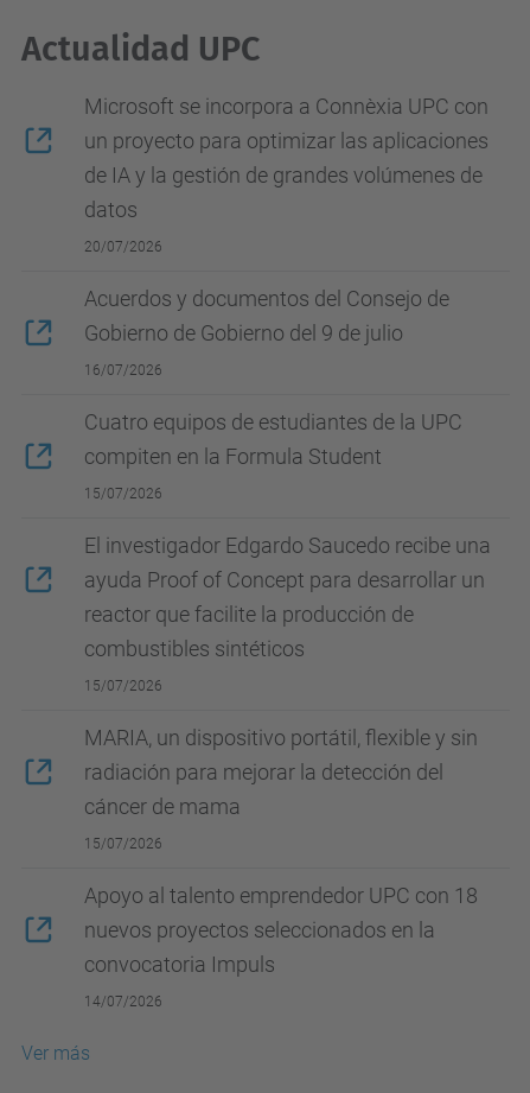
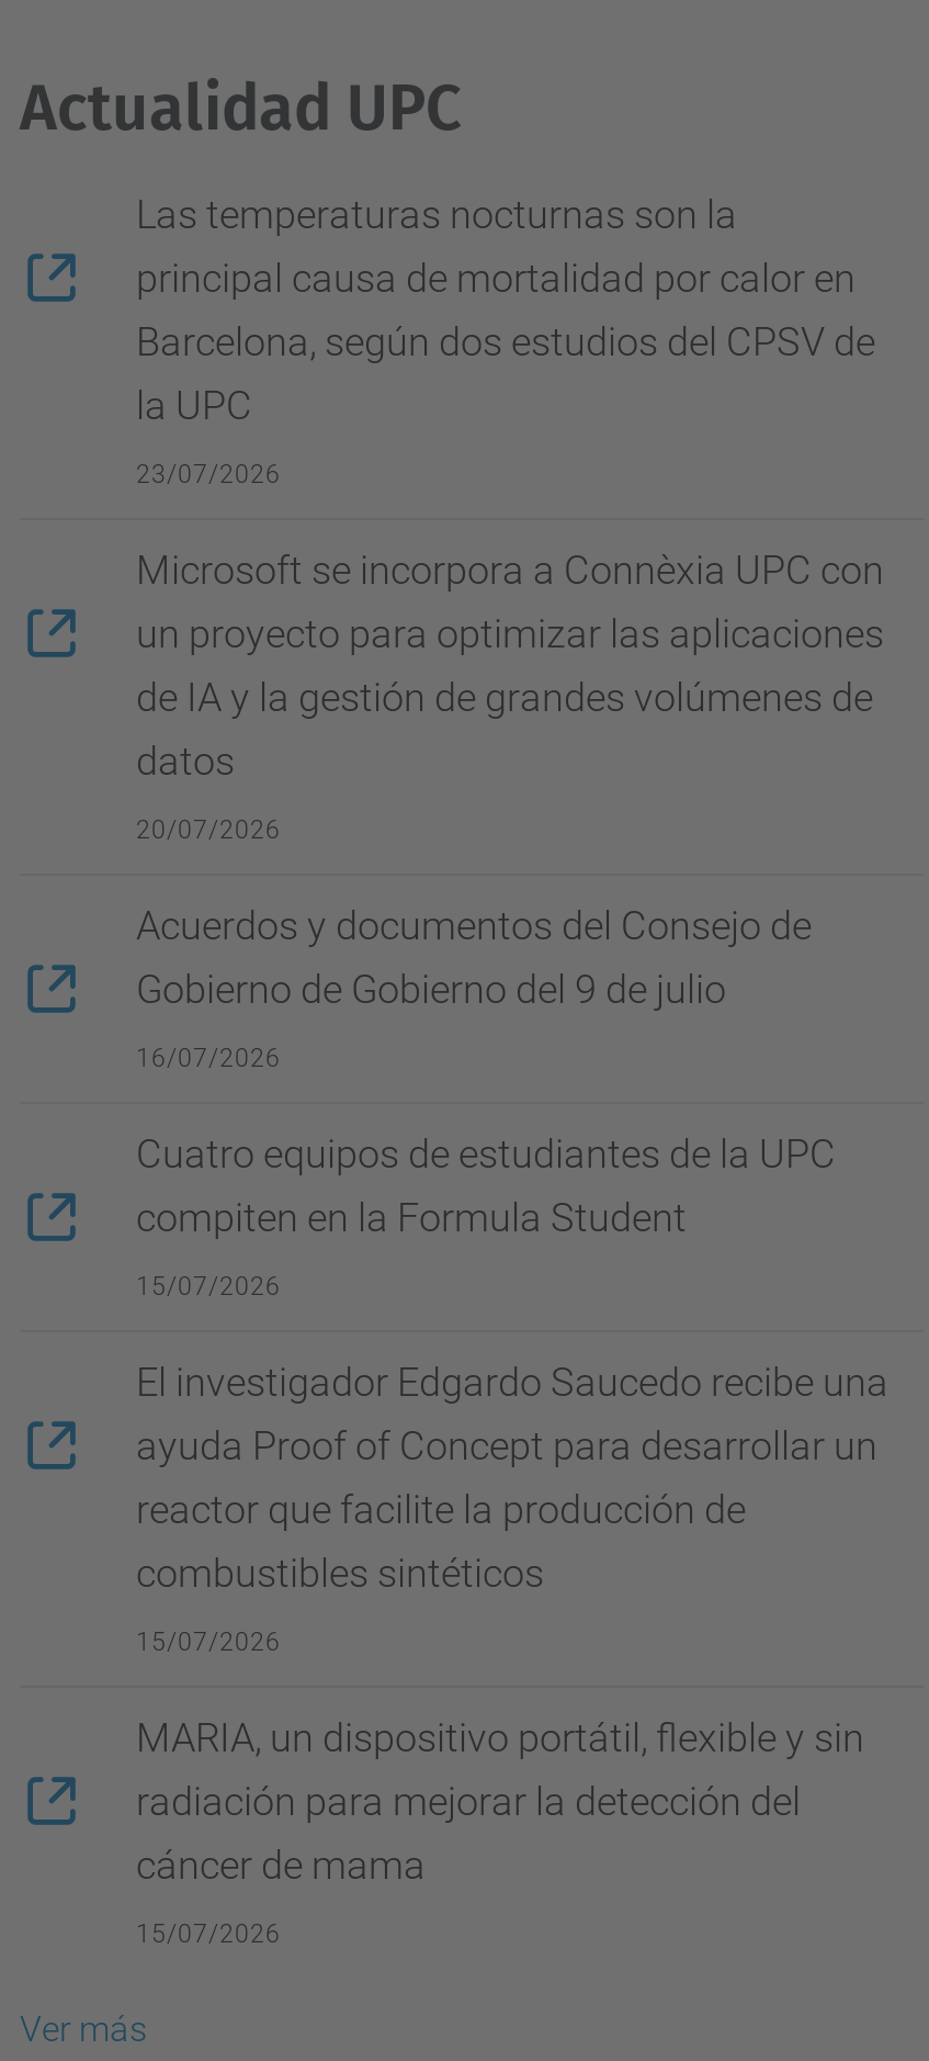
+ Las temperaturas nocturnas son la
+ principal causa de mortalidad por calor en
+ Barcelona, según dos estudios del CPSV de
+ la UPC
+ 23/07/2026

moved down: Microsoft se incorpora a Connèxia UPC con | un proyecto para optimizar las aplicaciones | de IA y la gestión de grandes volúmenes de | ... | cáncer de mama | 15/07/2026

- Apoyo al talento emprendedor UPC con 18
- nuevos proyectos seleccionados en la
- convocatoria Impuls
- 14/07/2026
